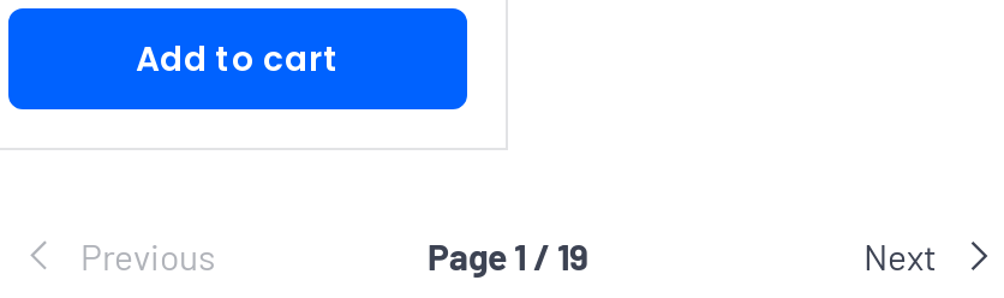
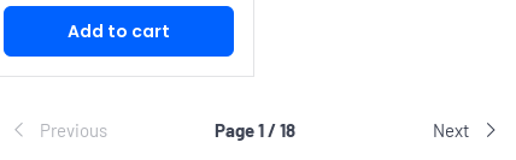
- Page 1 / 19
+ Page 1 / 18
